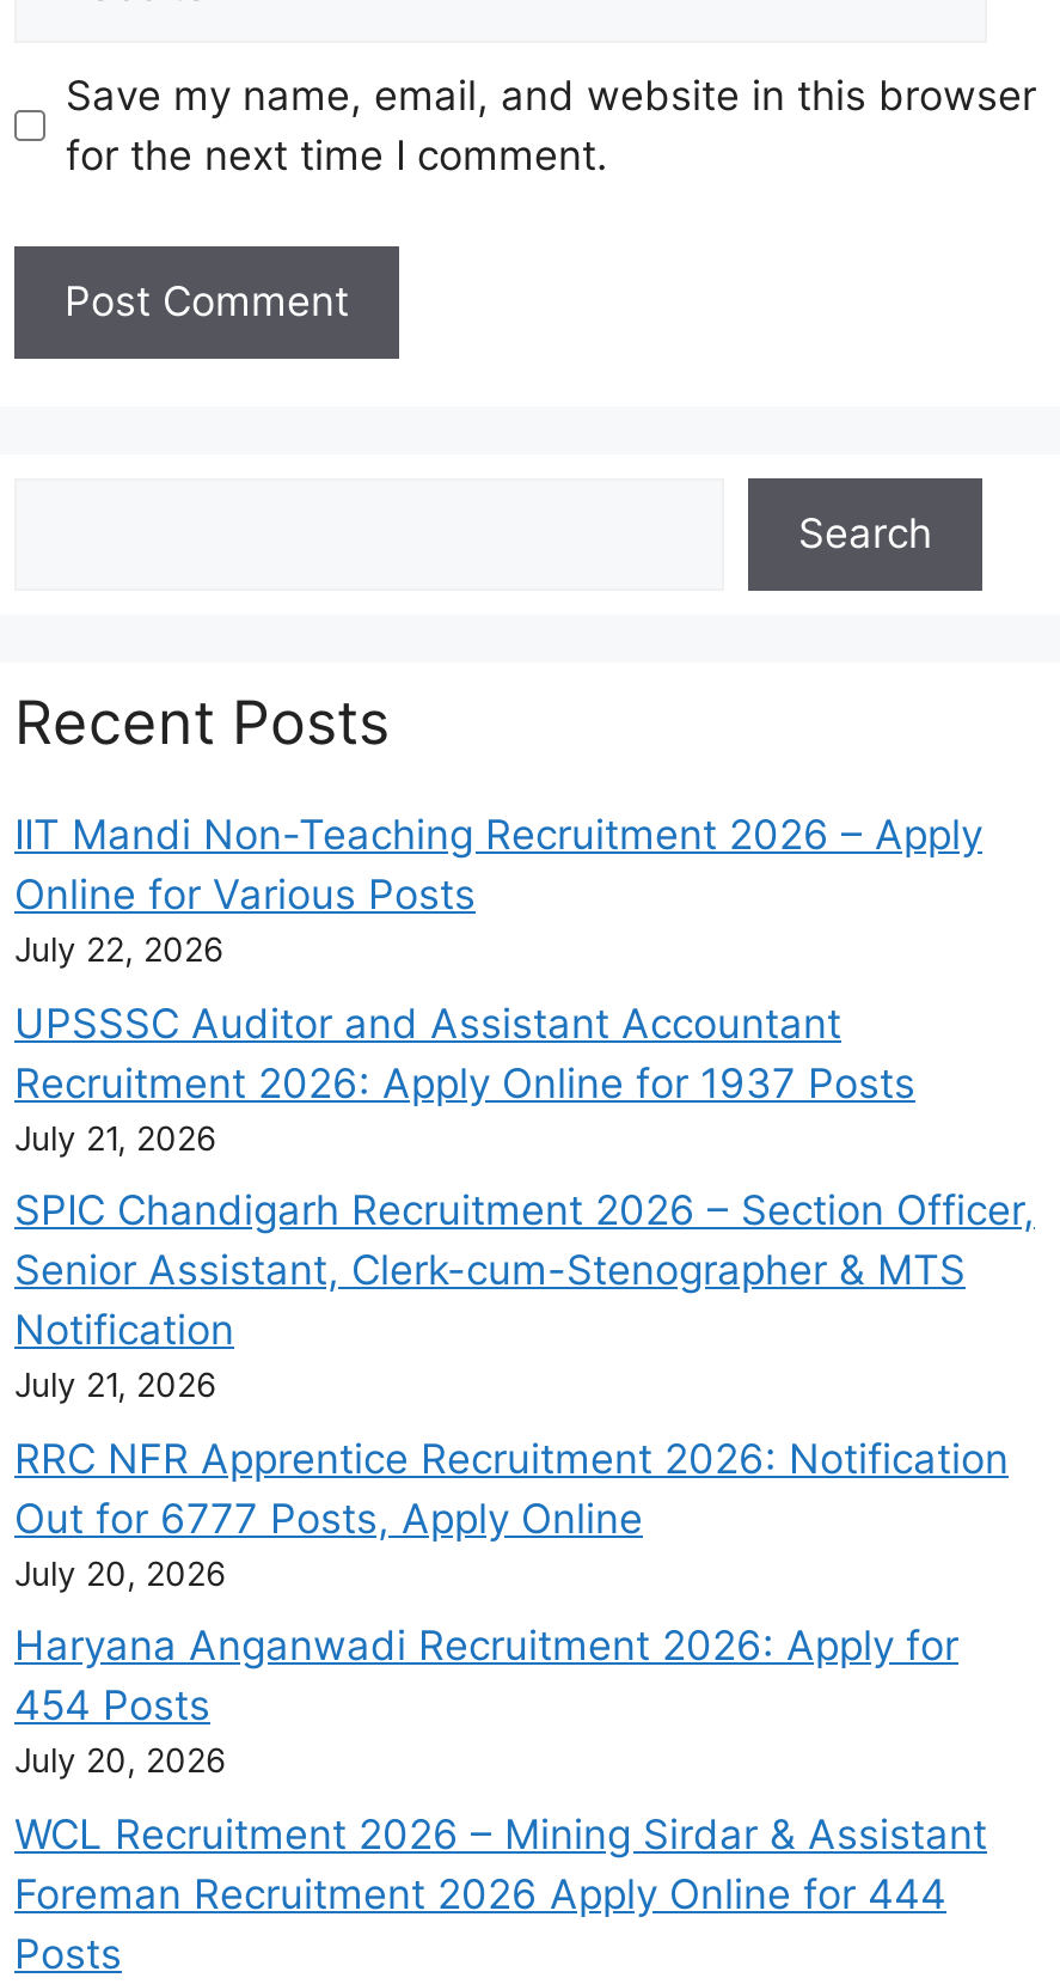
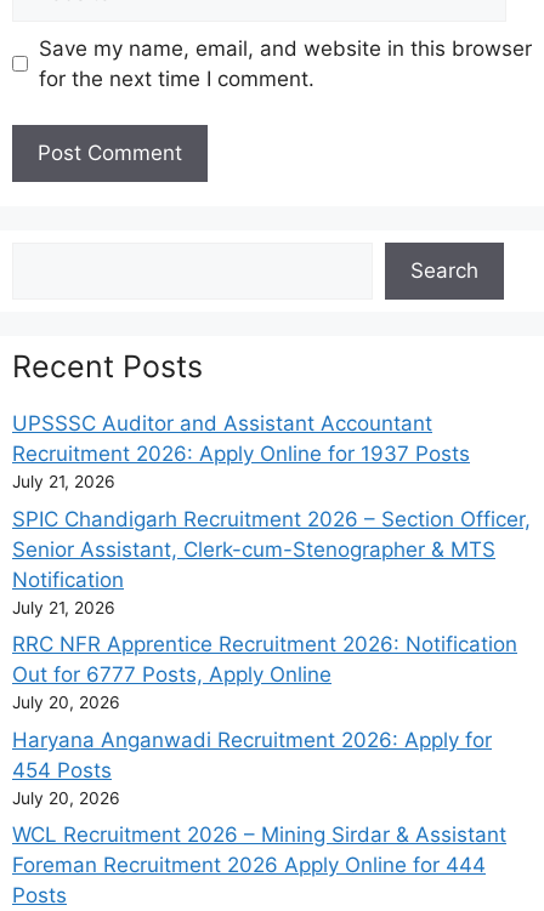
- IIT Mandi Non-Teaching Recruitment 2026 – Apply
- Online for Various Posts
- July 22, 2026
